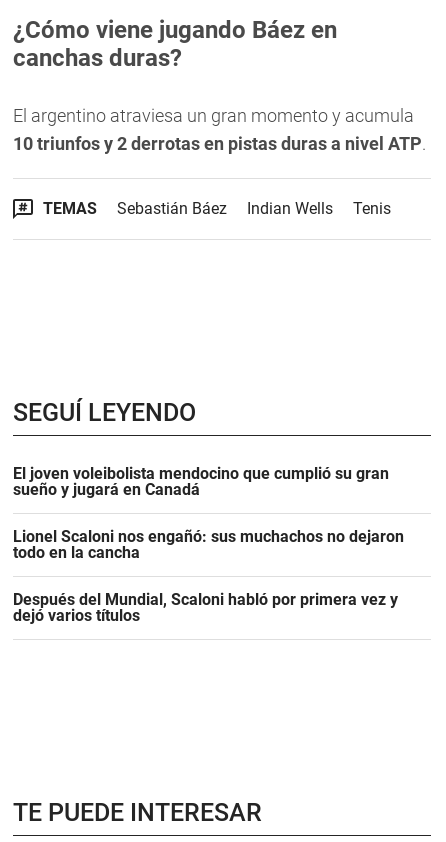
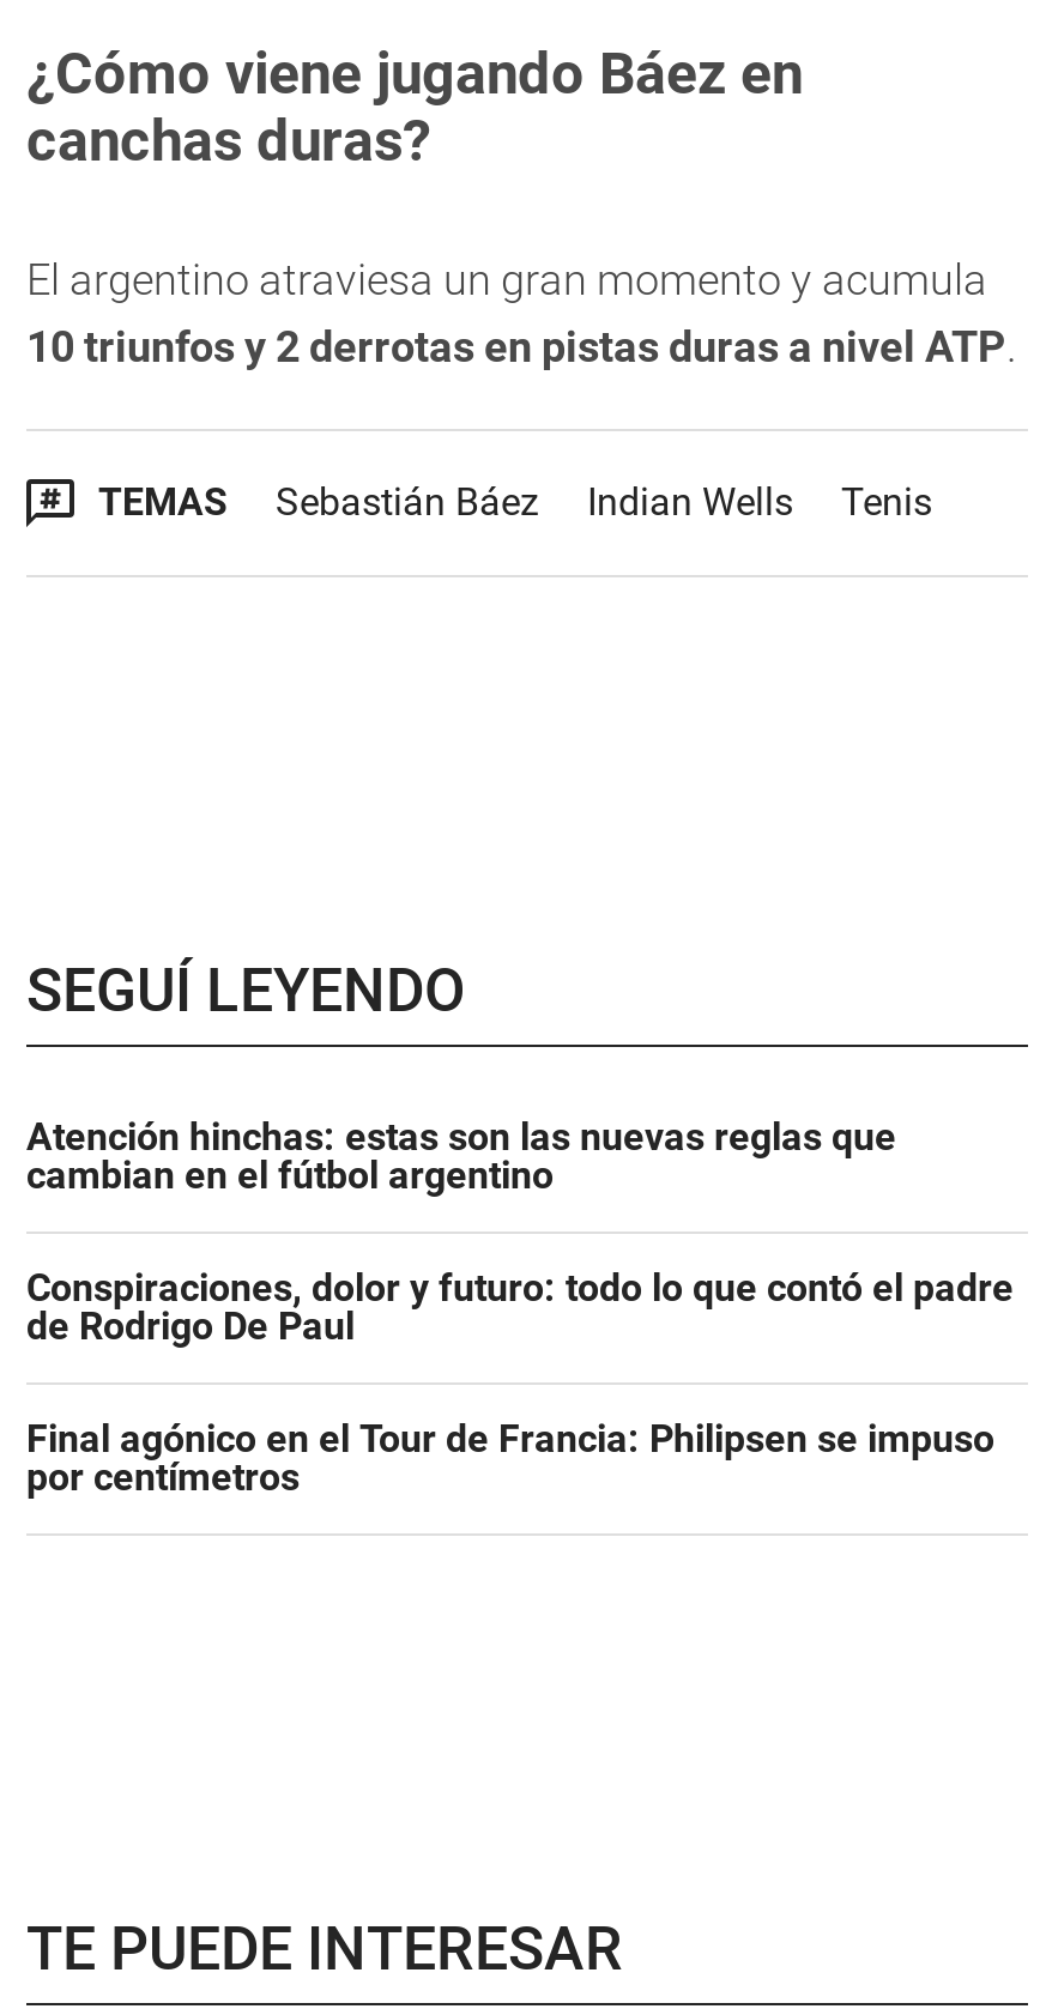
- El joven voleibolista mendocino que cumplió su gran
- sueño y jugará en Canadá
+ Atención hinchas: estas son las nuevas reglas que
+ cambian en el fútbol argentino

- Lionel Scaloni nos engañó: sus muchachos no dejaron
- todo en la cancha
+ Conspiraciones, dolor y futuro: todo lo que contó el padre
+ de Rodrigo De Paul

- Después del Mundial, Scaloni habló por primera vez y
- dejó varios títulos
+ Final agónico en el Tour de Francia: Philipsen se impuso
+ por centímetros
